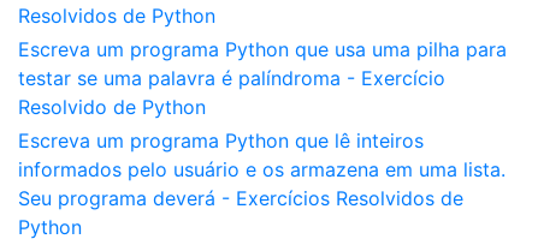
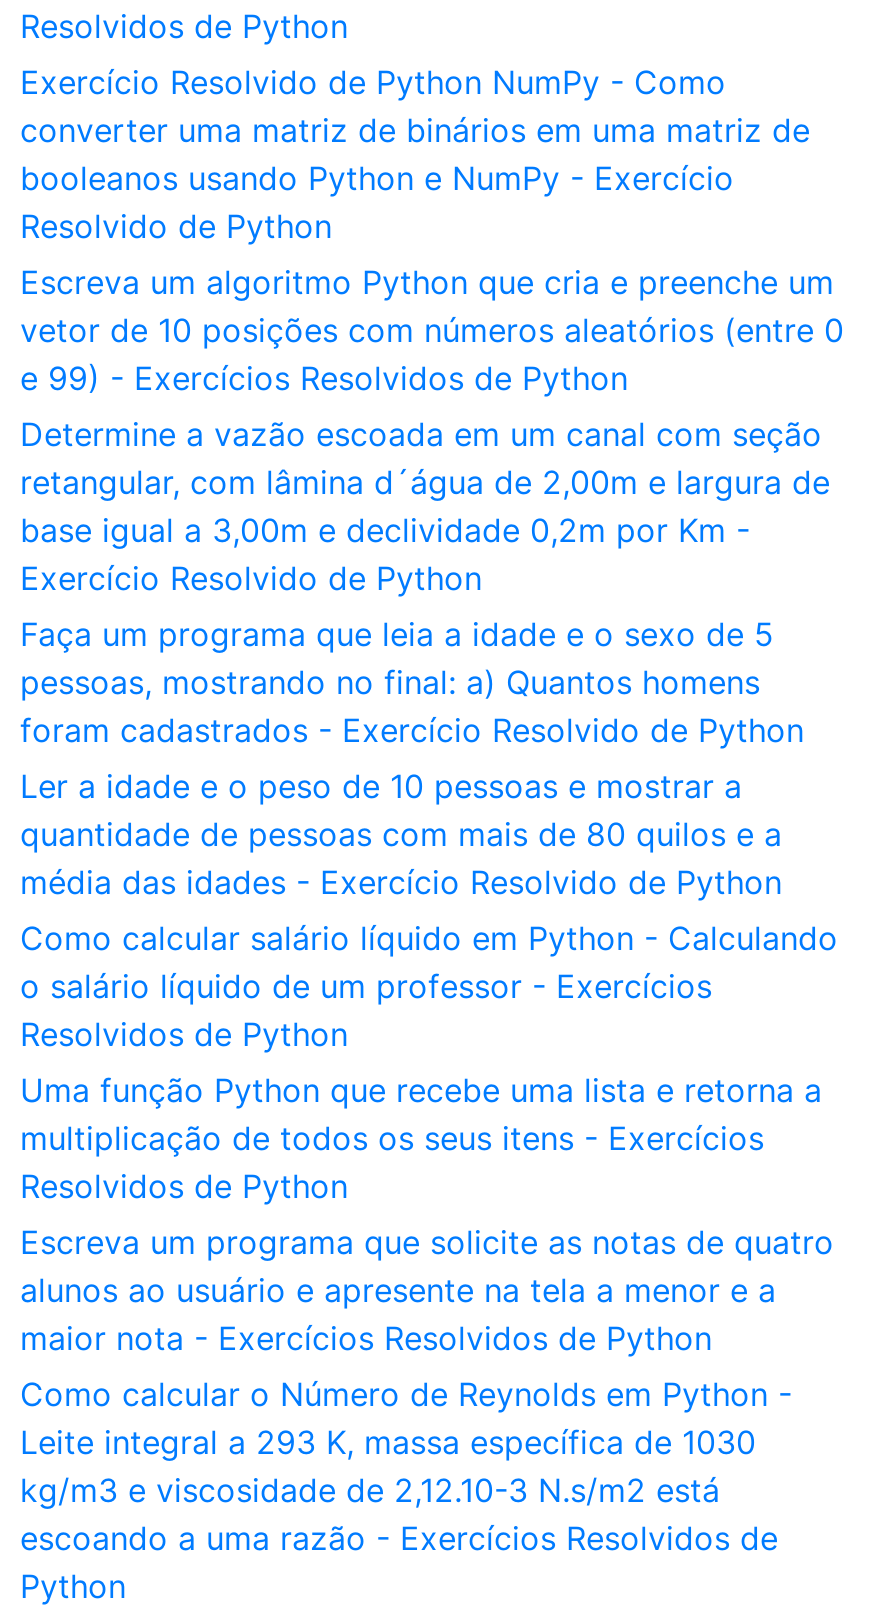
- Escreva um programa Python que usa uma pilha para
- testar se uma palavra é palíndroma - Exercício
+ Exercício Resolvido de Python NumPy - Como
+ converter uma matriz de binários em uma matriz de
+ booleanos usando Python e NumPy - Exercício

- Escreva um programa Python que lê inteiros
- informados pelo usuário e os armazena em uma lista.
- Seu programa deverá - Exercícios Resolvidos de
+ Escreva um algoritmo Python que cria e preenche um
+ vetor de 10 posições com números aleatórios (entre 0
+ e 99) - Exercícios Resolvidos de Python
+ Determine a vazão escoada em um canal com seção
+ retangular, com lâmina d´água de 2,00m e largura de
+ base igual a 3,00m e declividade 0,2m por Km -
+ Exercício Resolvido de Python
+ Faça um programa que leia a idade e o sexo de 5
+ pessoas, mostrando no final: a) Quantos homens
+ foram cadastrados - Exercício Resolvido de Python
+ Ler a idade e o peso de 10 pessoas e mostrar a
+ quantidade de pessoas com mais de 80 quilos e a
+ média das idades - Exercício Resolvido de Python
+ Como calcular salário líquido em Python - Calculando
+ o salário líquido de um professor - Exercícios
+ Resolvidos de Python
+ Uma função Python que recebe uma lista e retorna a
+ multiplicação de todos os seus itens - Exercícios
+ Resolvidos de Python
+ Escreva um programa que solicite as notas de quatro
+ alunos ao usuário e apresente na tela a menor e a
+ maior nota - Exercícios Resolvidos de Python
+ Como calcular o Número de Reynolds em Python -
+ Leite integral a 293 K, massa específica de 1030
+ kg/m3 e viscosidade de 2,12.10-3 N.s/m2 está
+ escoando a uma razão - Exercícios Resolvidos de
